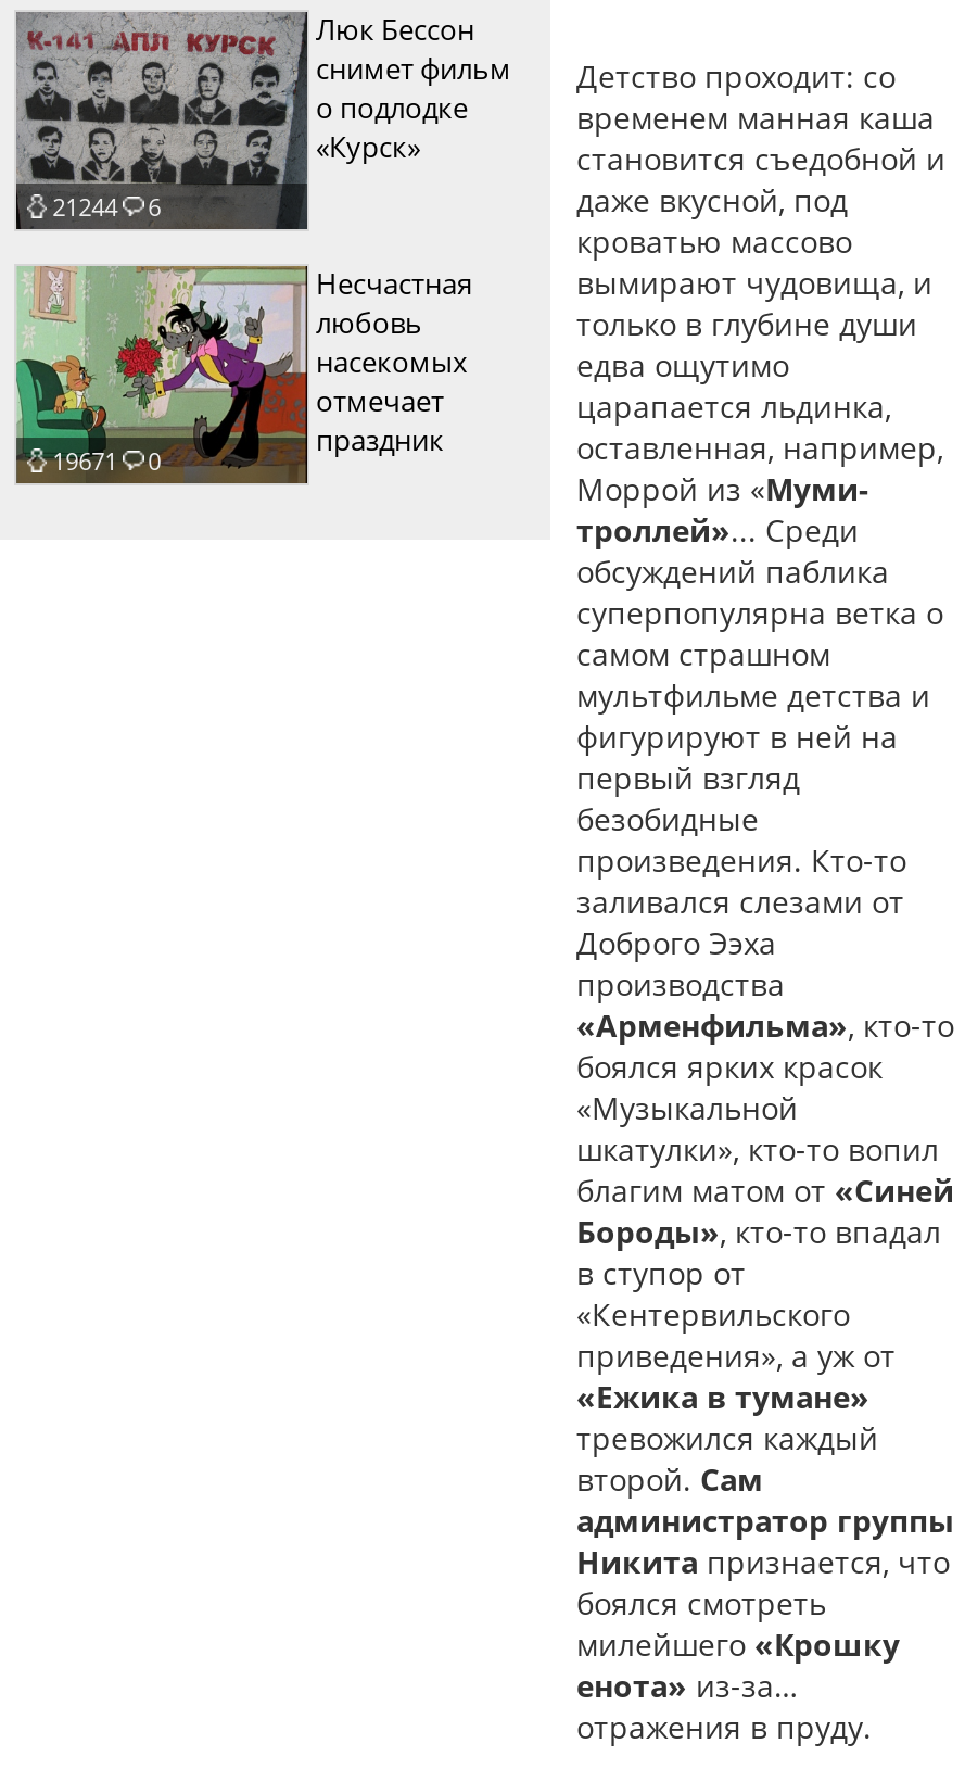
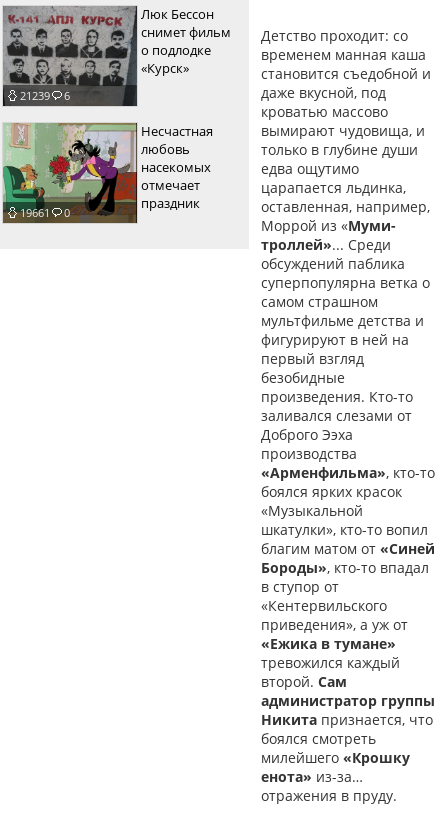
- 21244 6
+ 21239 6

- 19671 0
+ 19661 0
